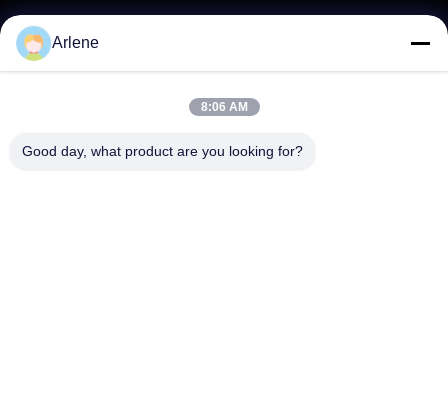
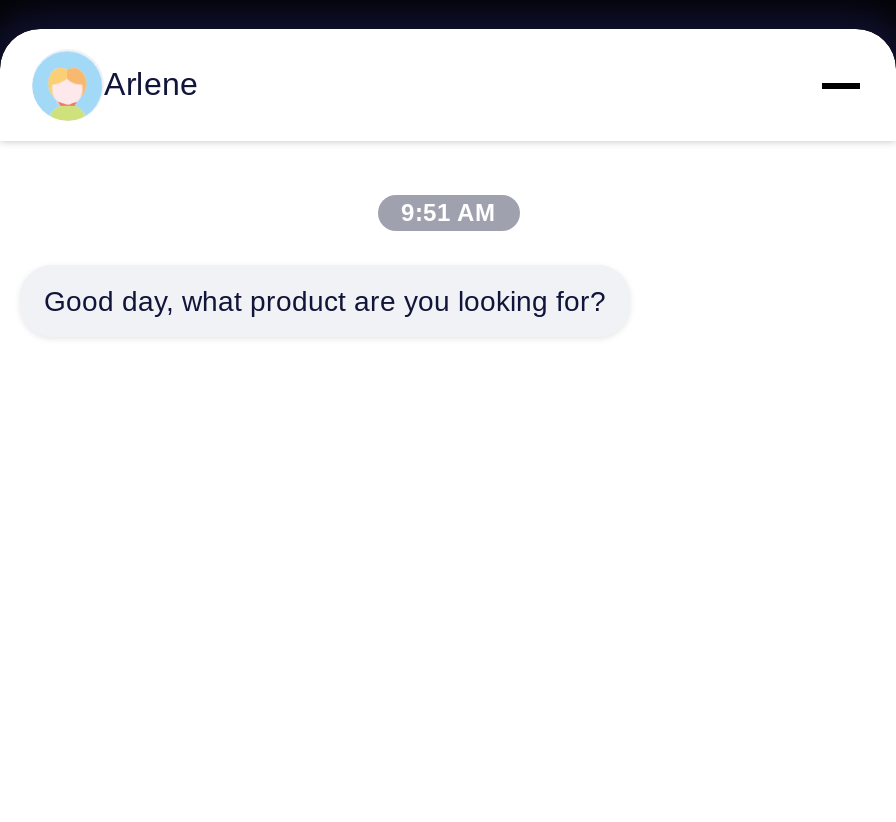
- 8:06 AM
+ 9:51 AM
